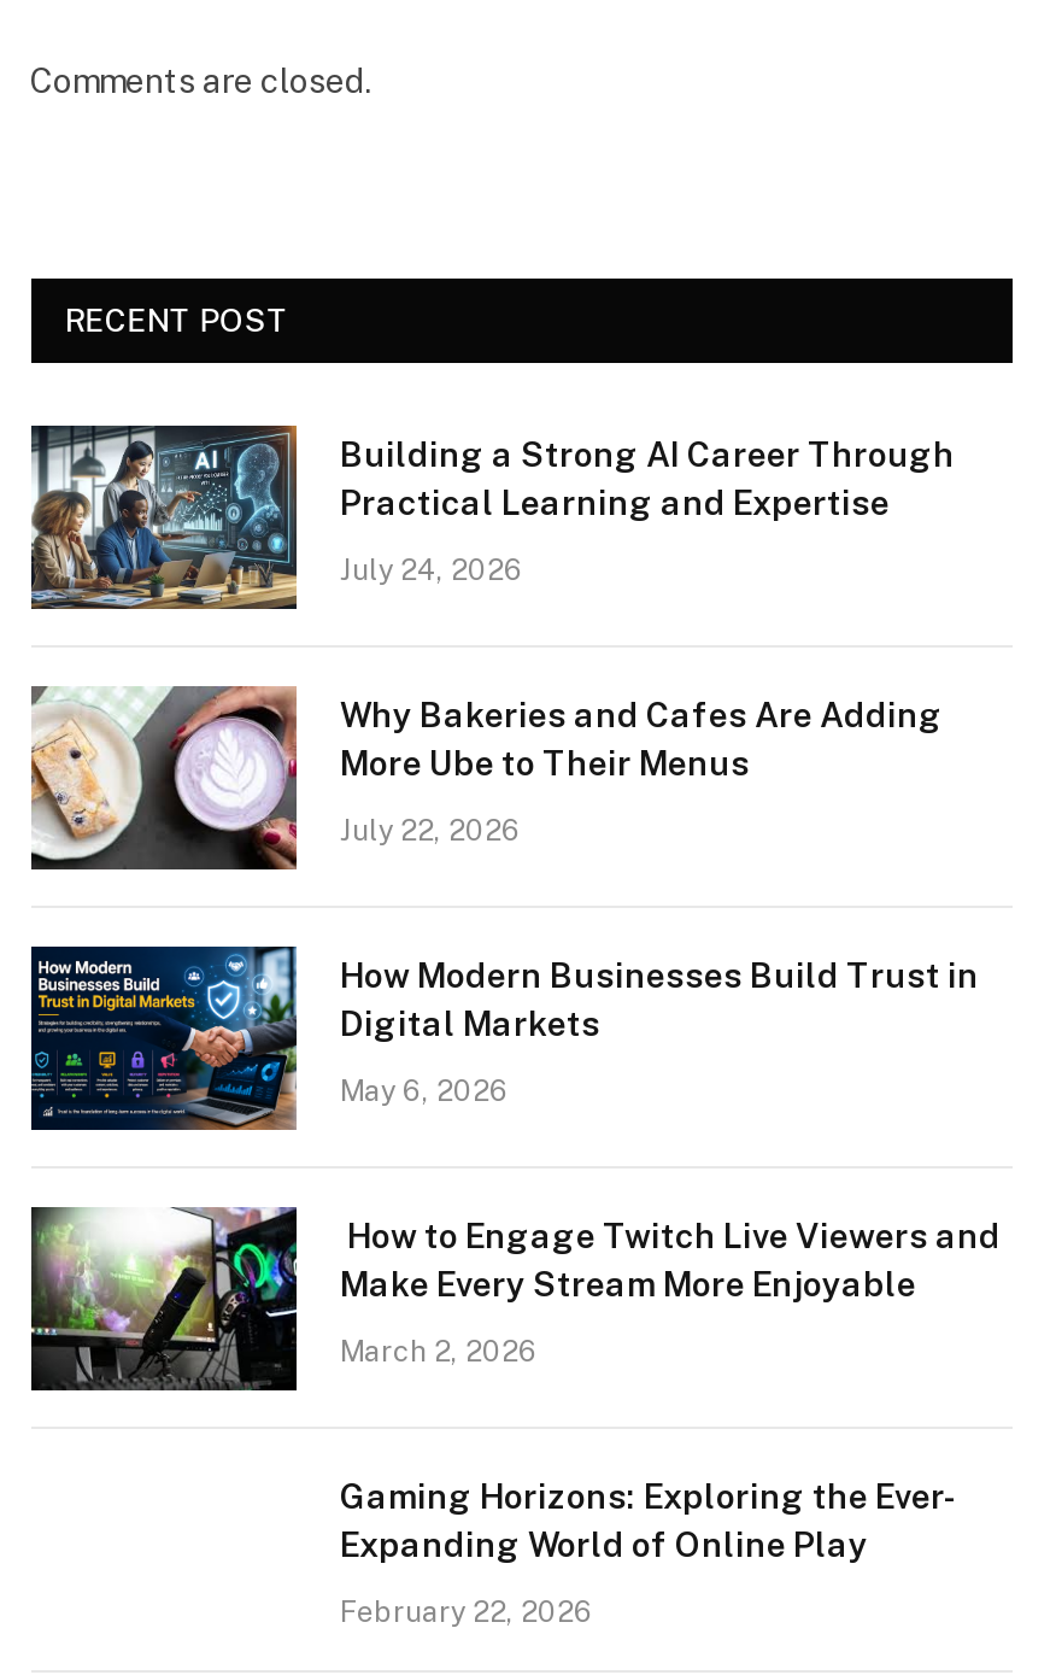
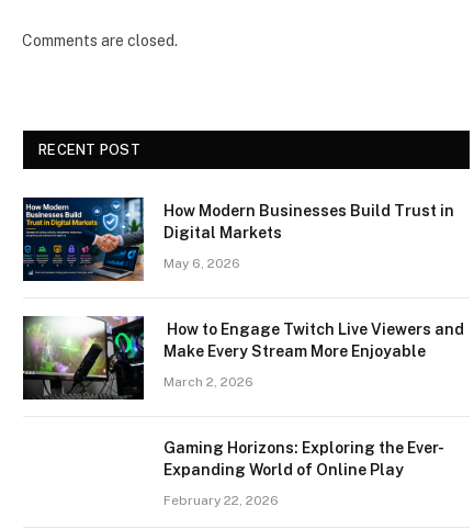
- [image]
- Building a Strong AI Career Through
- Practical Learning and Expertise
- July 24, 2026

- [image]
- Why Bakeries and Cafes Are Adding
- More Ube to Their Menus
- July 22, 2026
